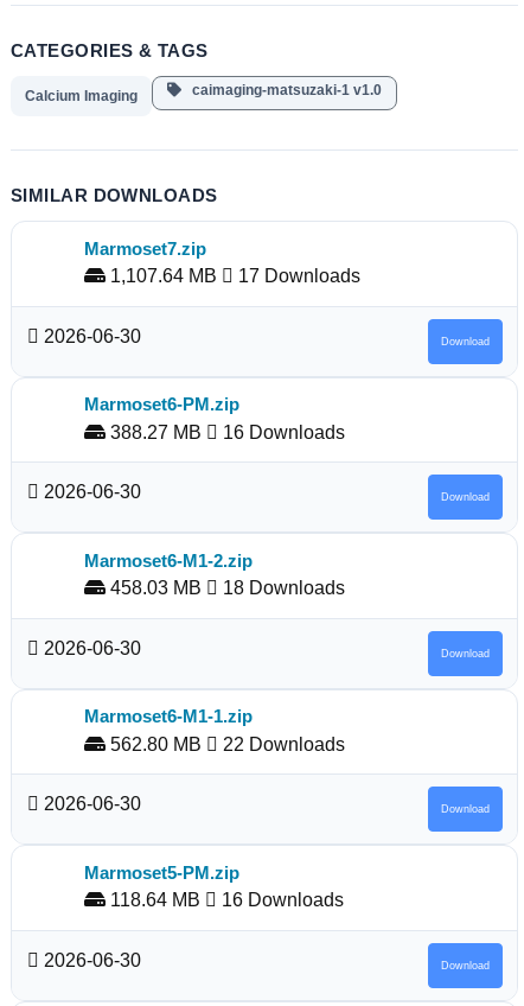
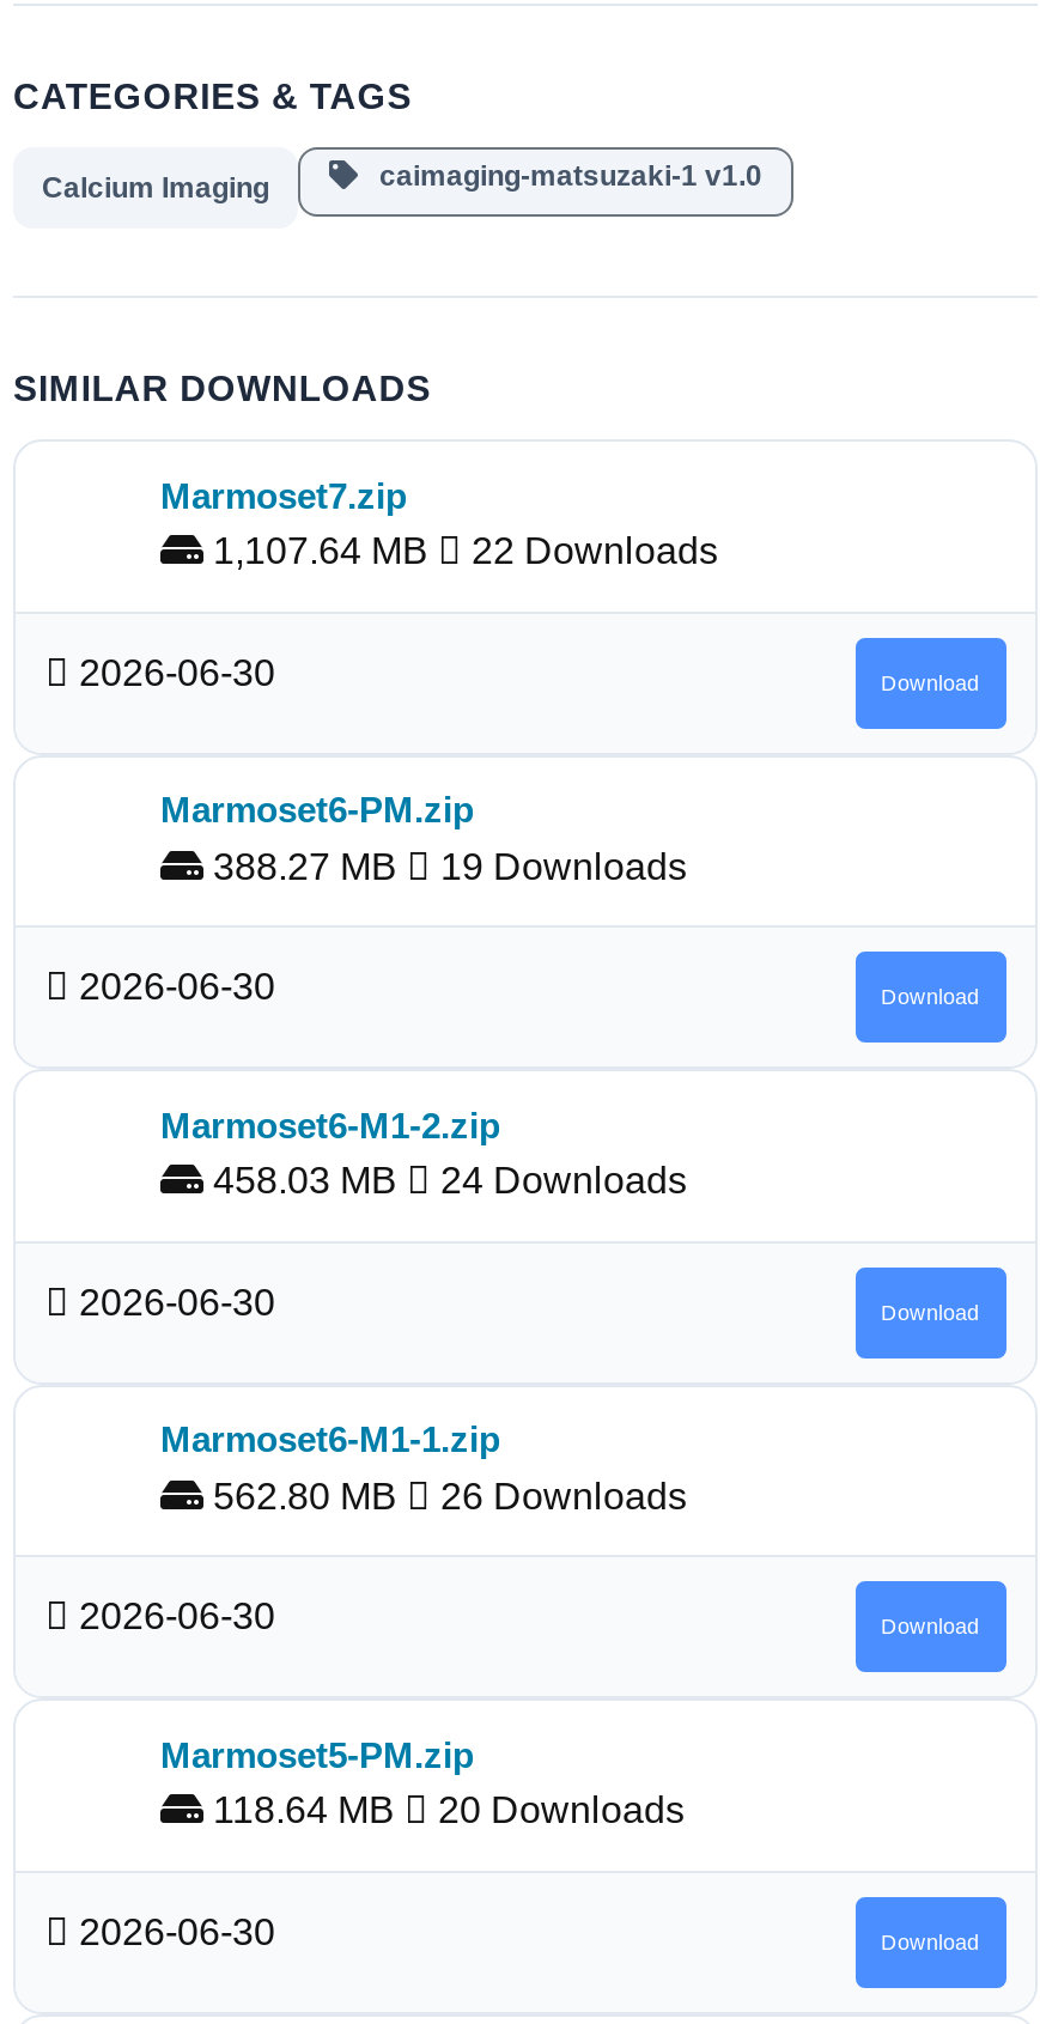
- 1,107.64 MB 17 Downloads
+ 1,107.64 MB 22 Downloads

- 388.27 MB 16 Downloads
+ 388.27 MB 19 Downloads

- 458.03 MB 18 Downloads
+ 458.03 MB 24 Downloads

- 562.80 MB 22 Downloads
+ 562.80 MB 26 Downloads

- 118.64 MB 16 Downloads
+ 118.64 MB 20 Downloads
